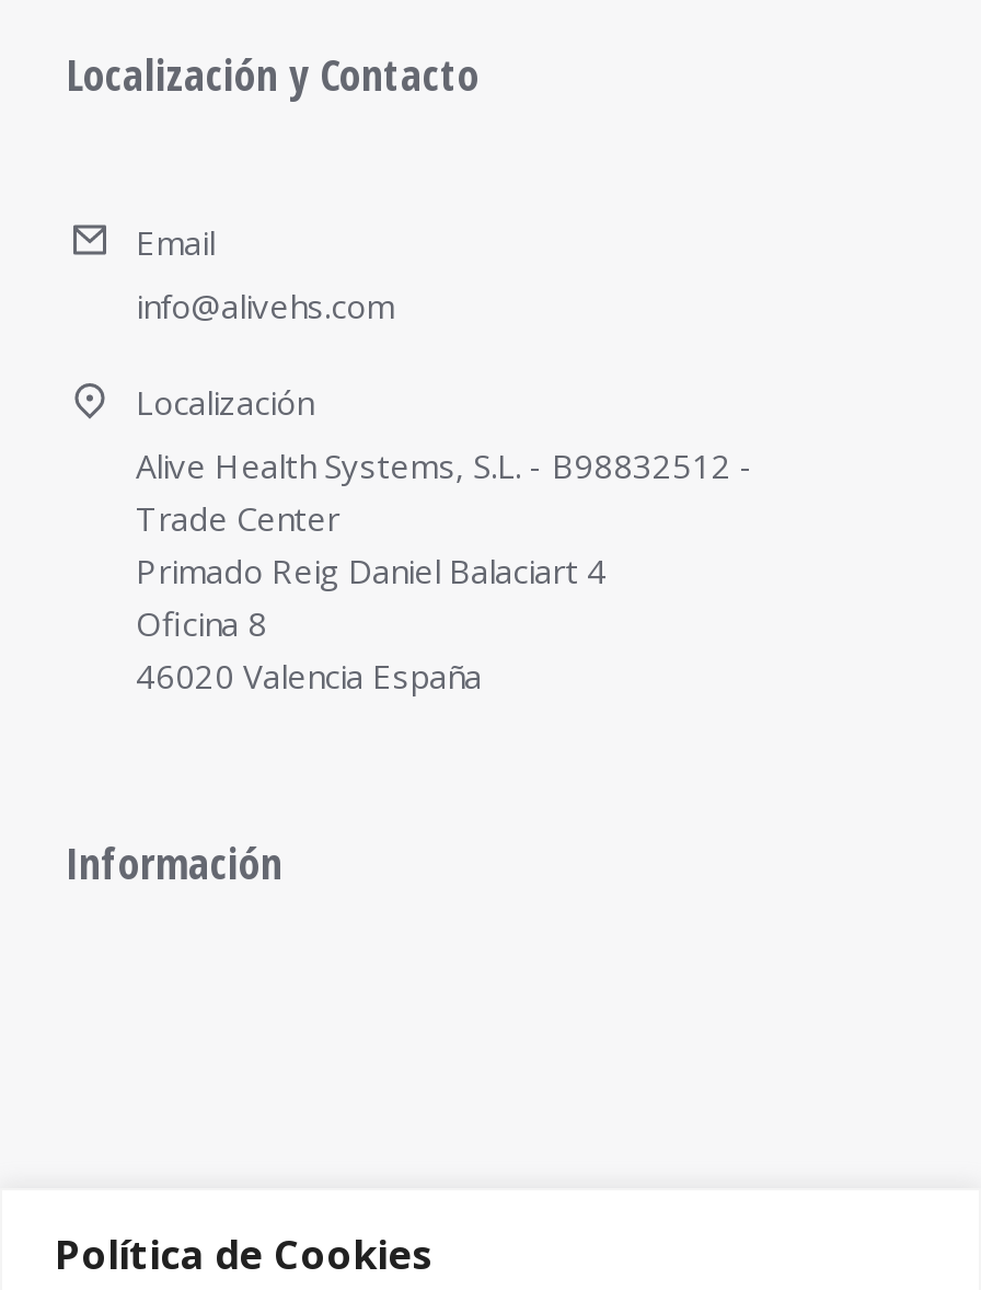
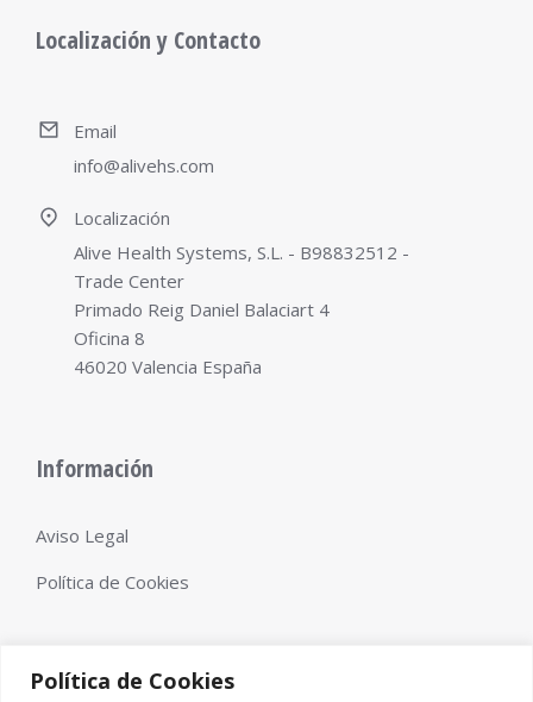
+ Aviso Legal
+ Política de Cookies
